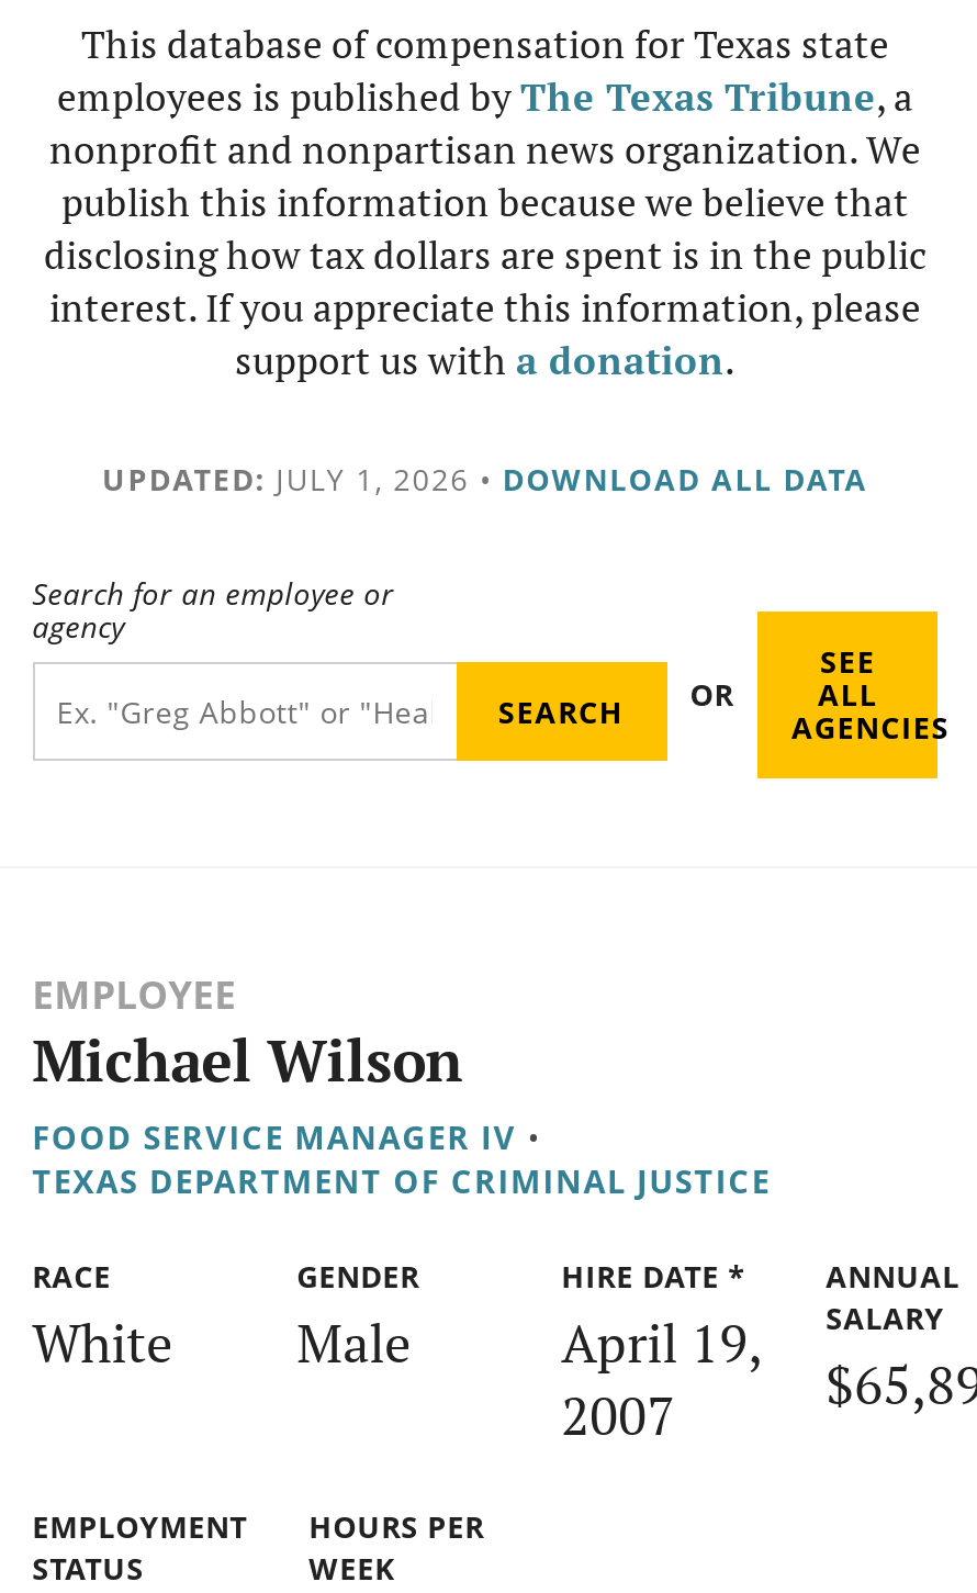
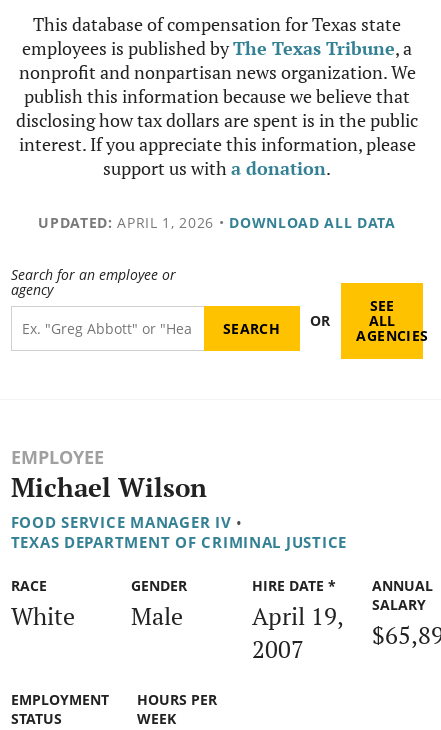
- UPDATED: JULY 1, 2026 • DOWNLOAD ALL DATA
+ UPDATED: APRIL 1, 2026 • DOWNLOAD ALL DATA
